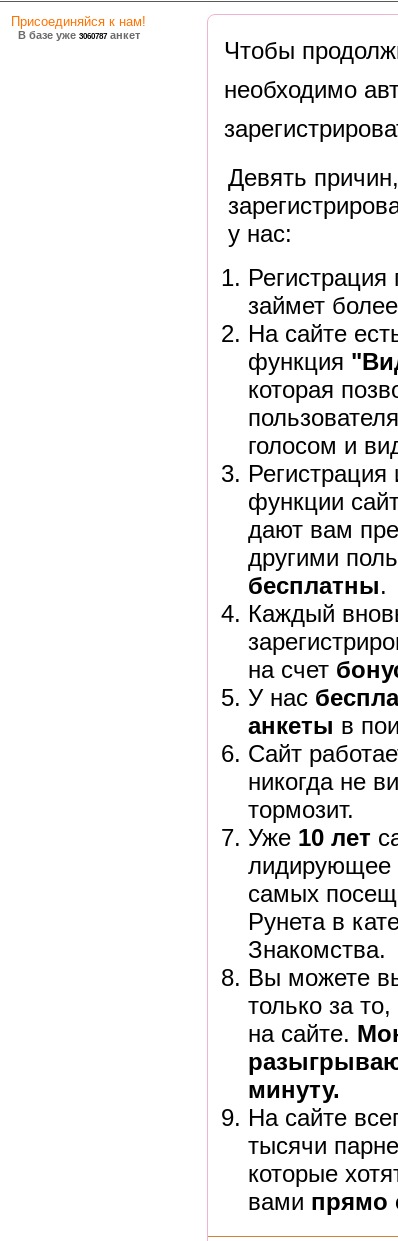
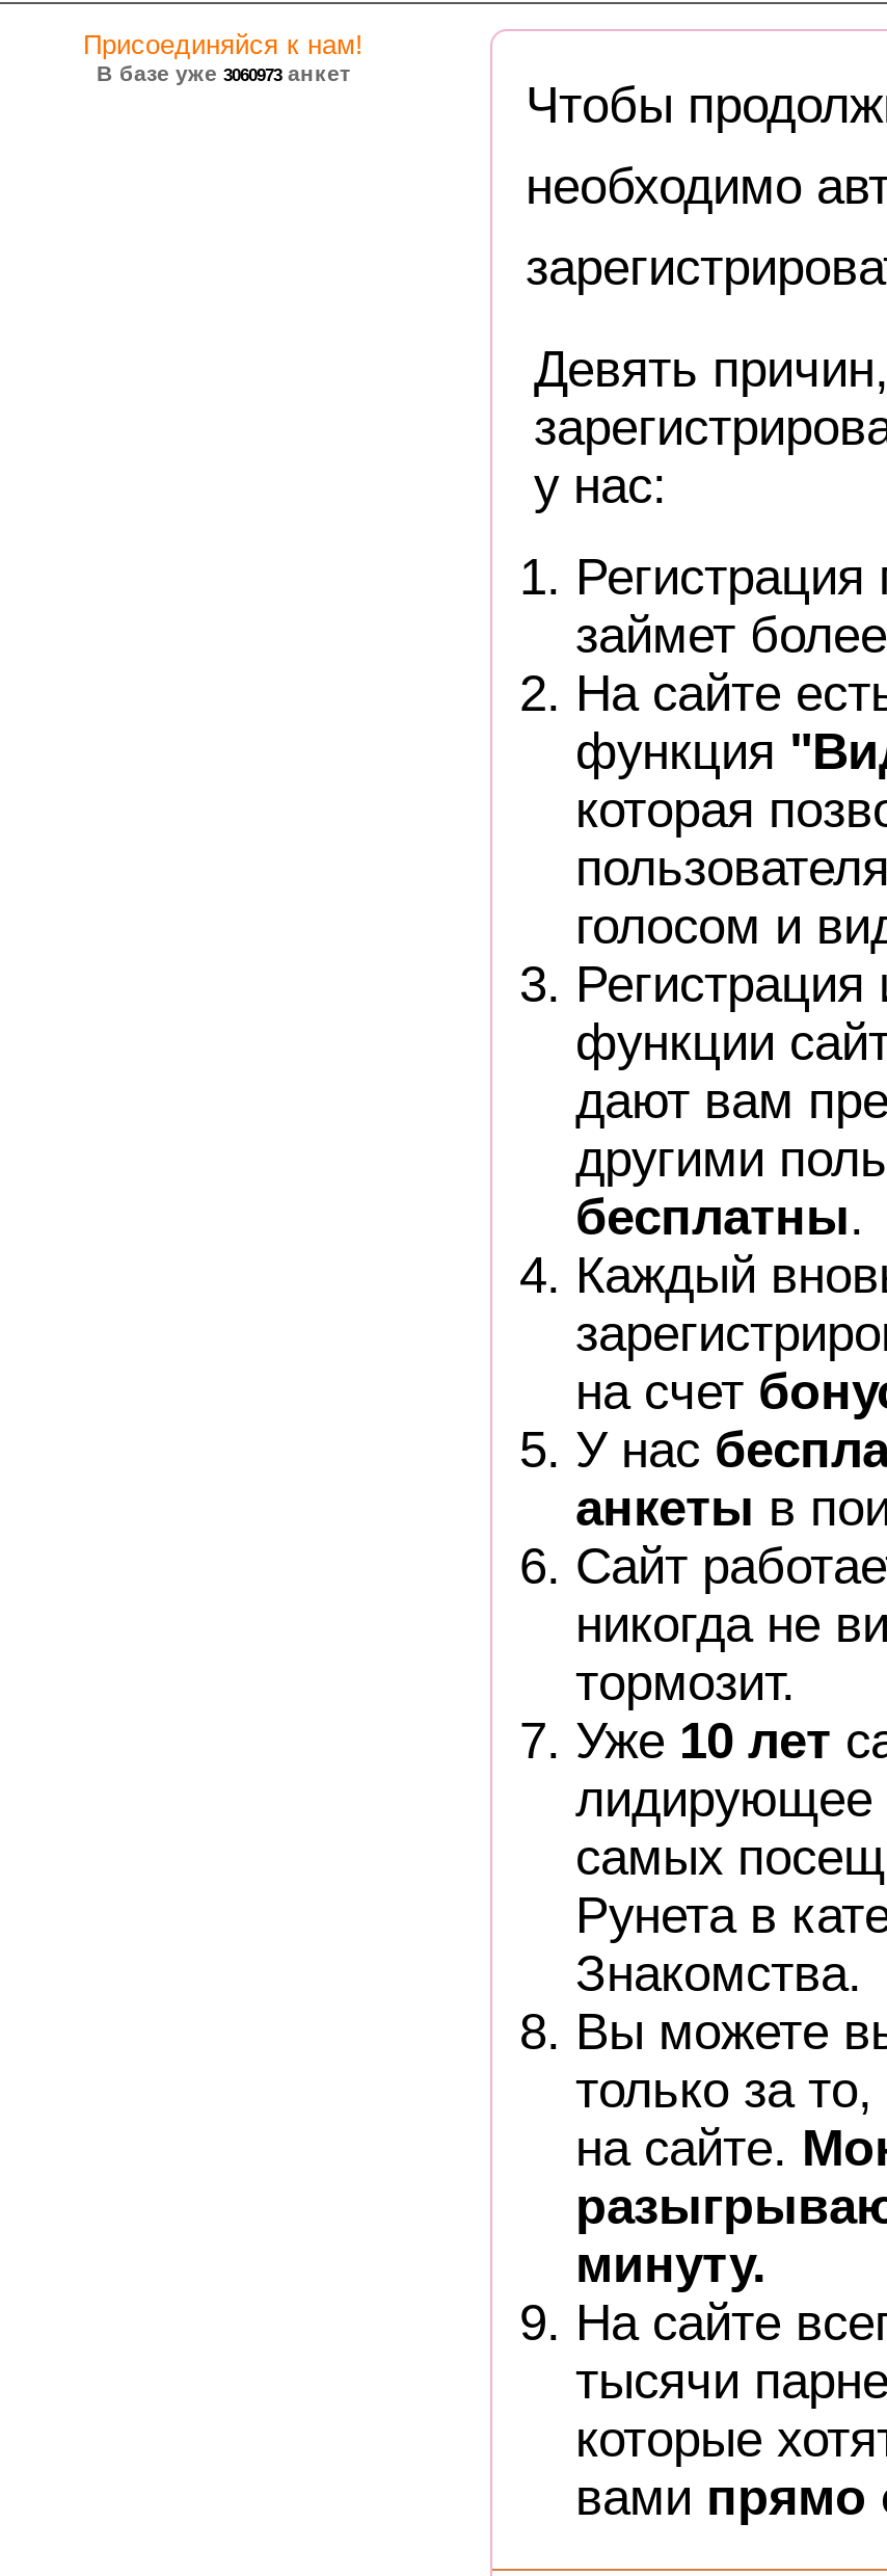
- В базе уже 3060787 анкет
+ В базе уже 3060973 анкет
